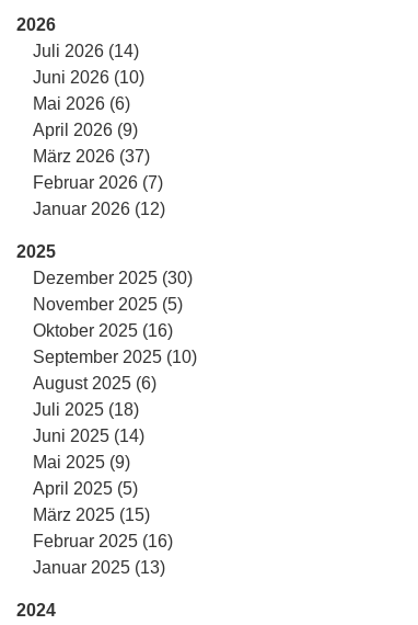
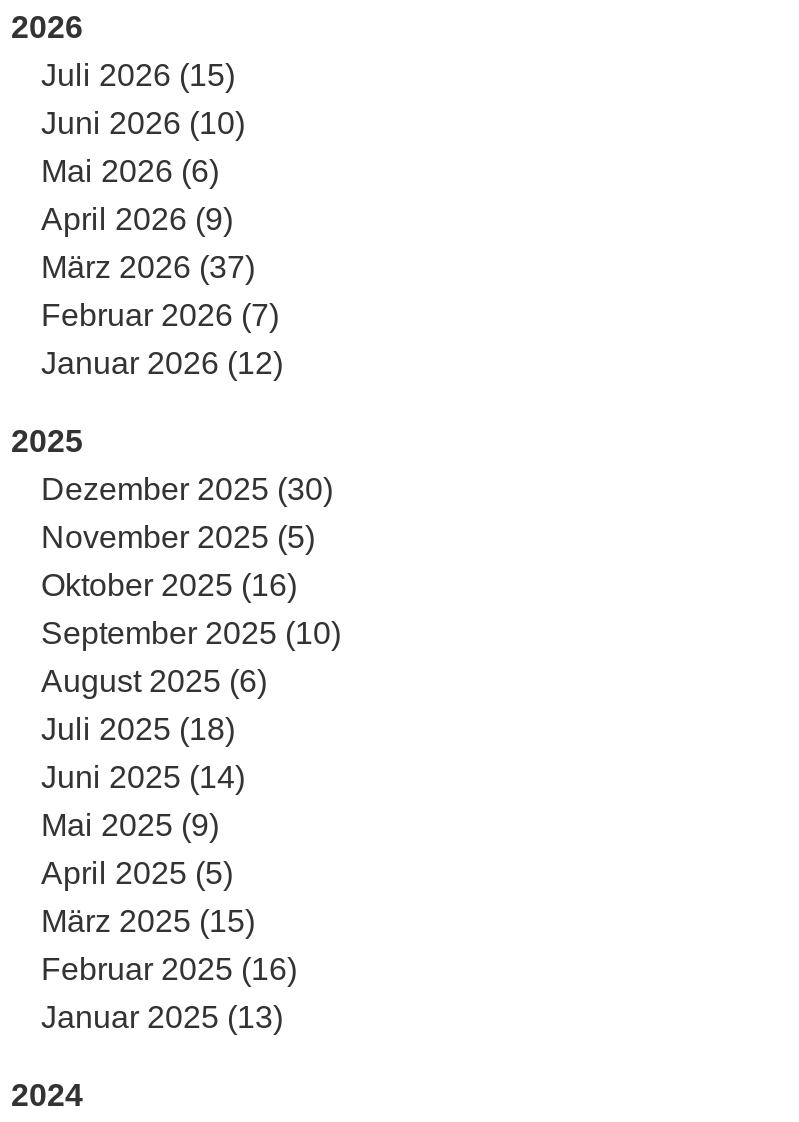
- Juli 2026 (14)
+ Juli 2026 (15)
